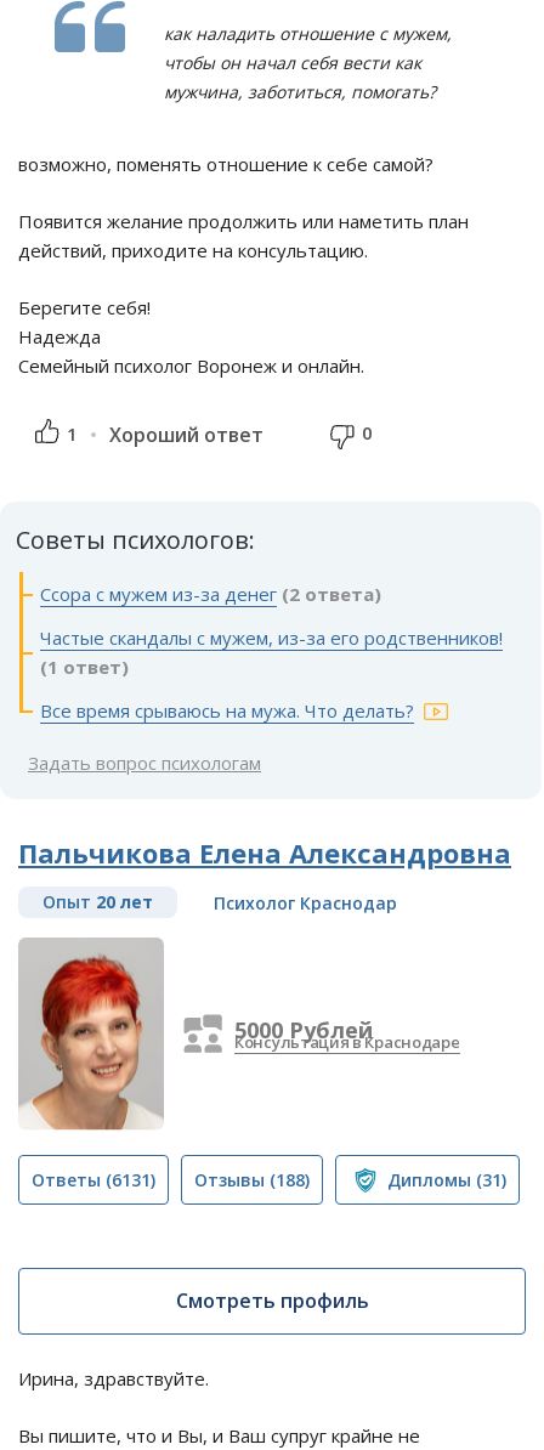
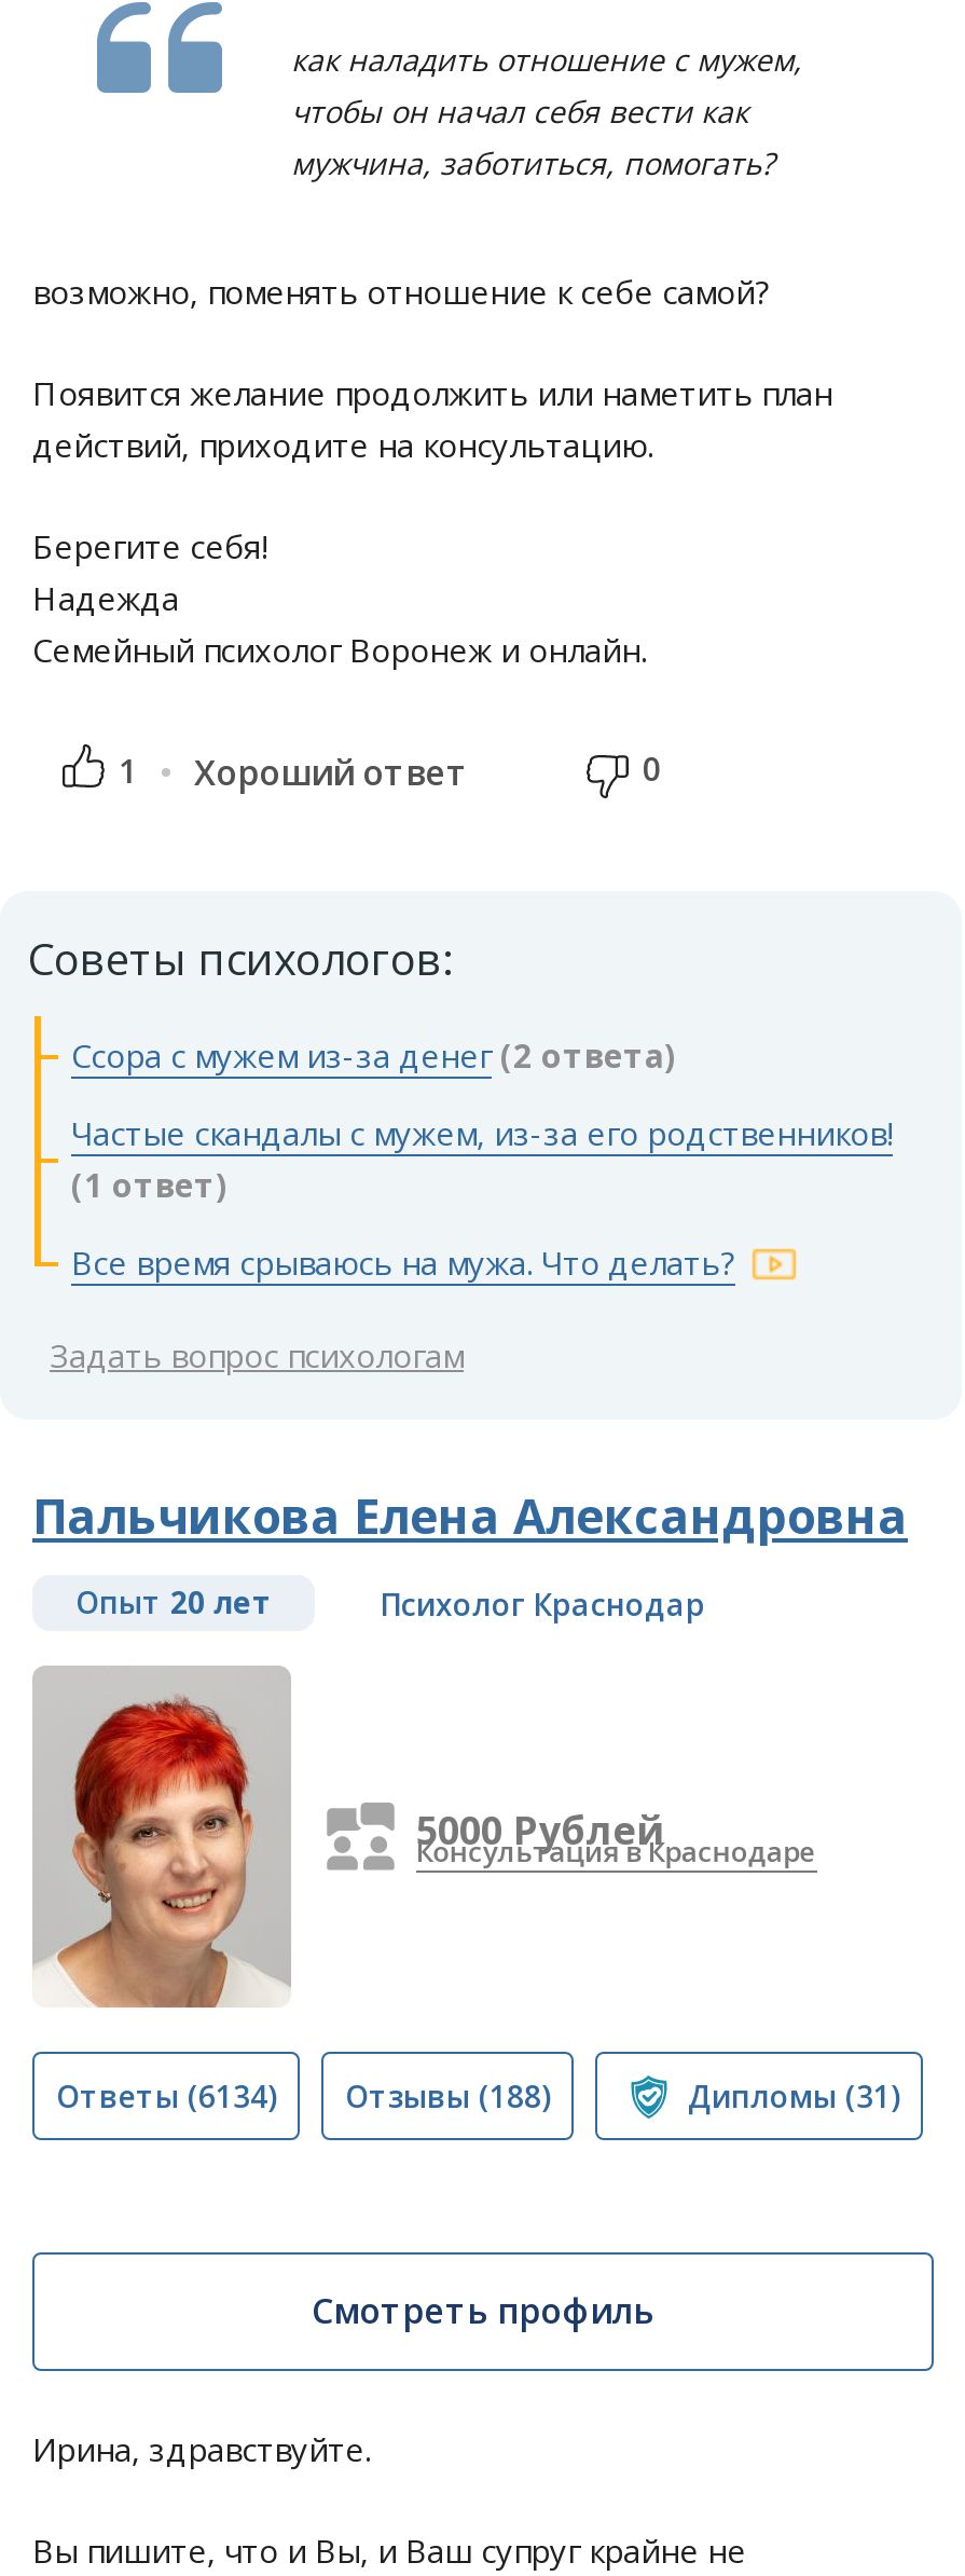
- Ответы (6131) Отзывы (188)
+ Ответы (6134) Отзывы (188)
